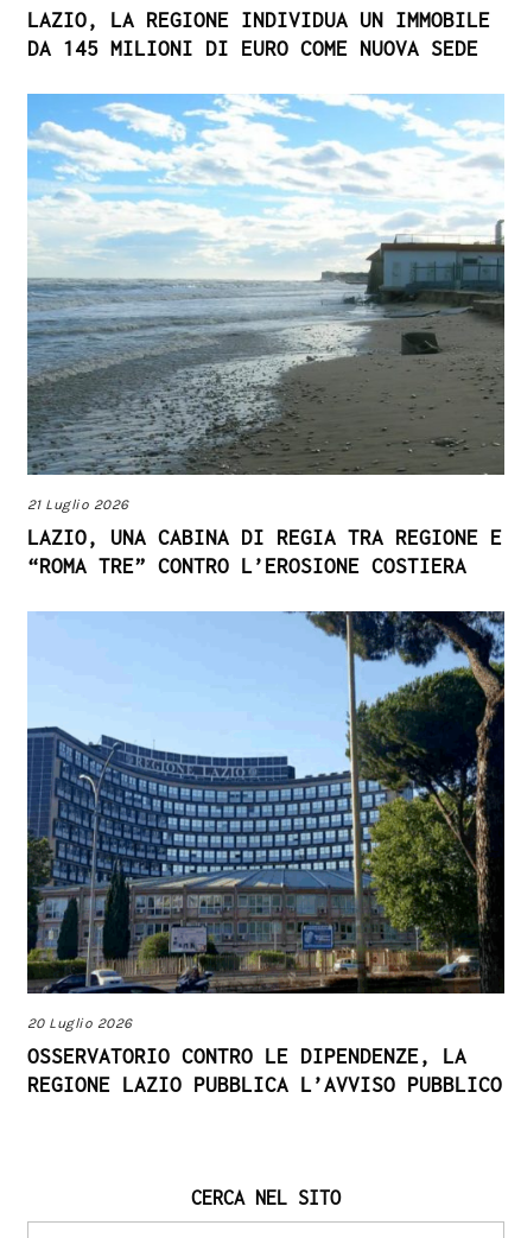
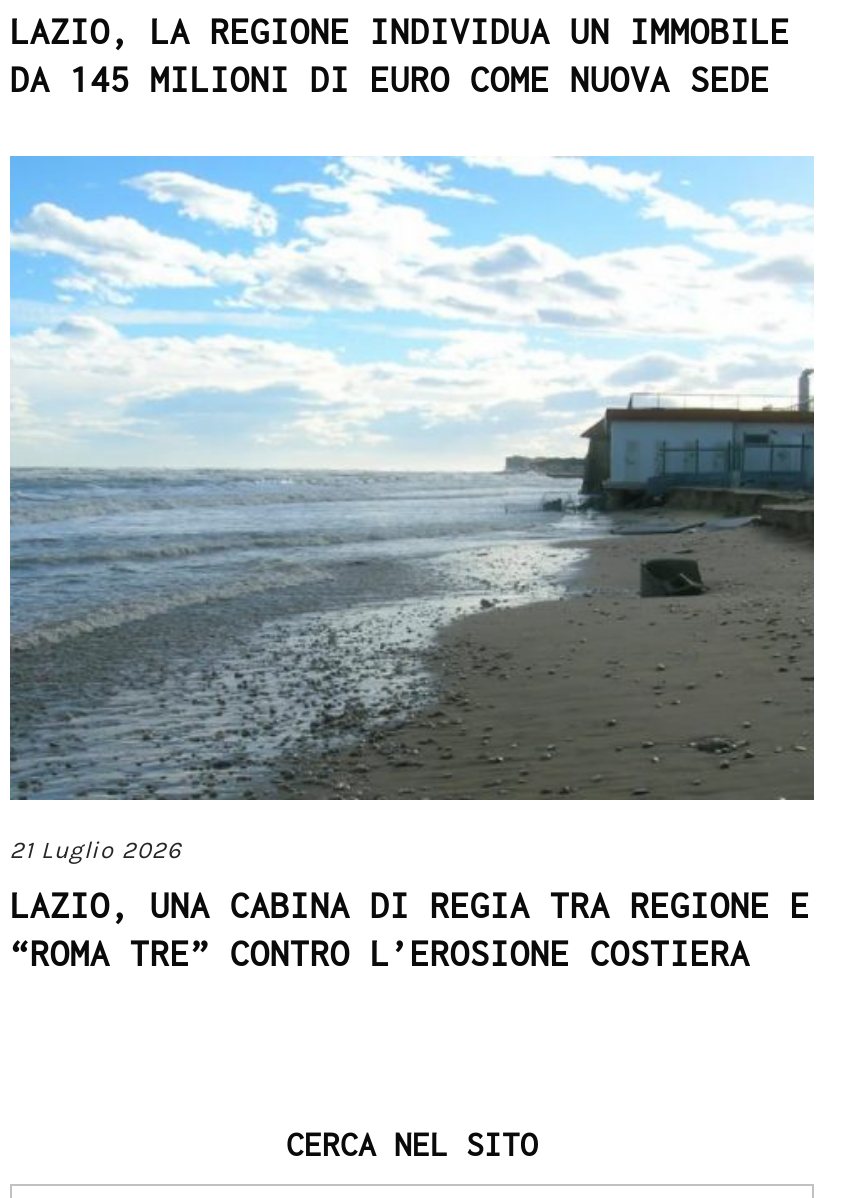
- [image]
- 20 Luglio 2026
- OSSERVATORIO CONTRO LE DIPENDENZE, LA
- REGIONE LAZIO PUBBLICA L’AVVISO PUBBLICO
